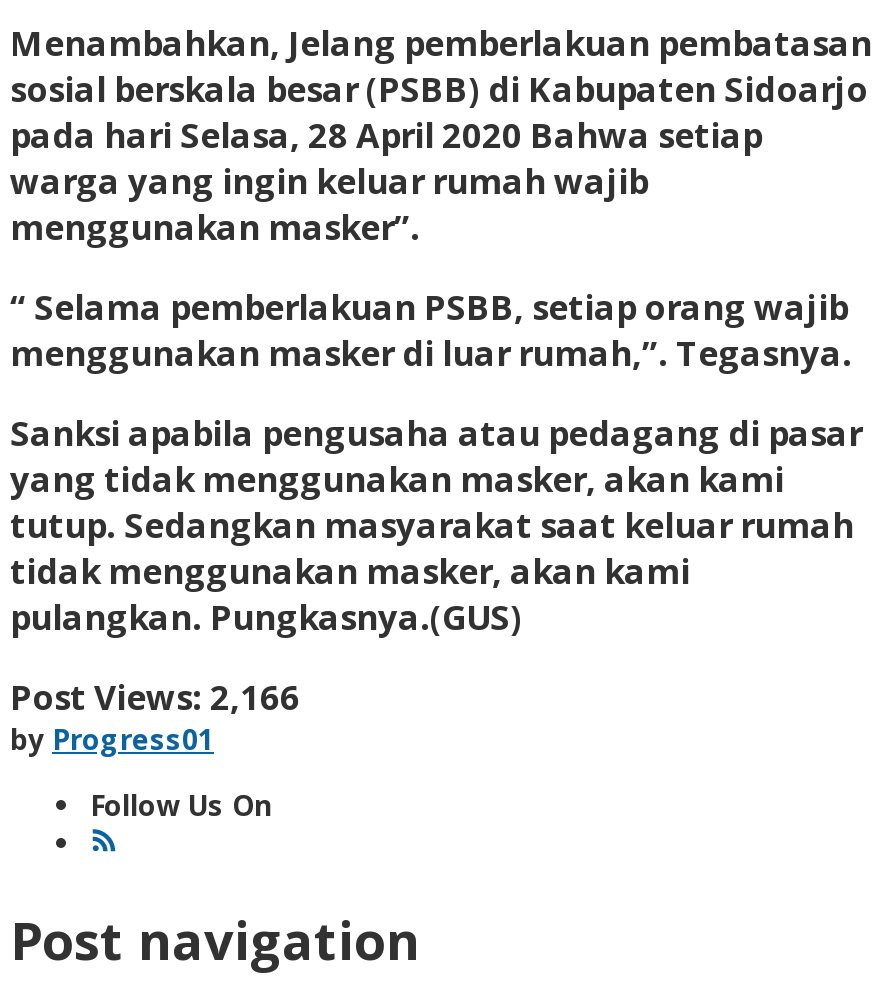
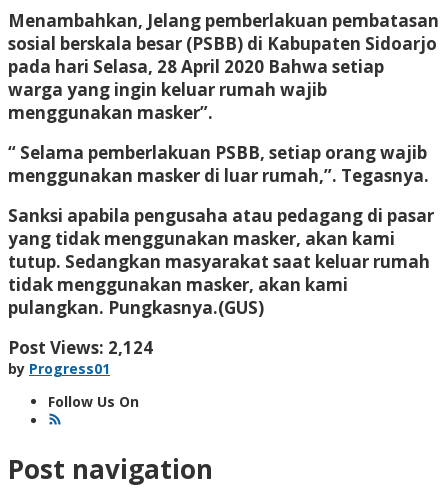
- Post Views: 2,166
+ Post Views: 2,124
